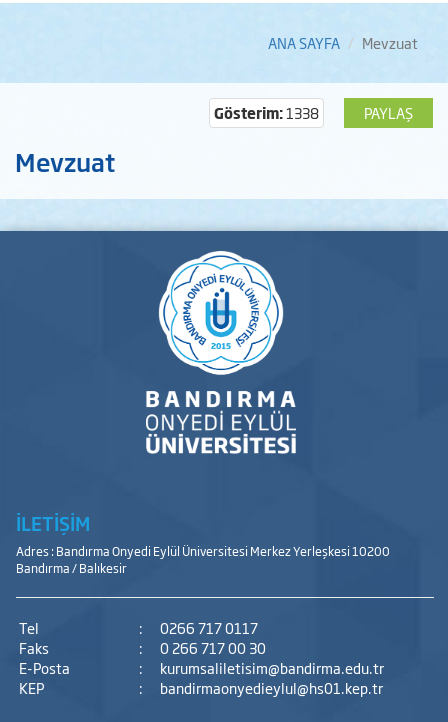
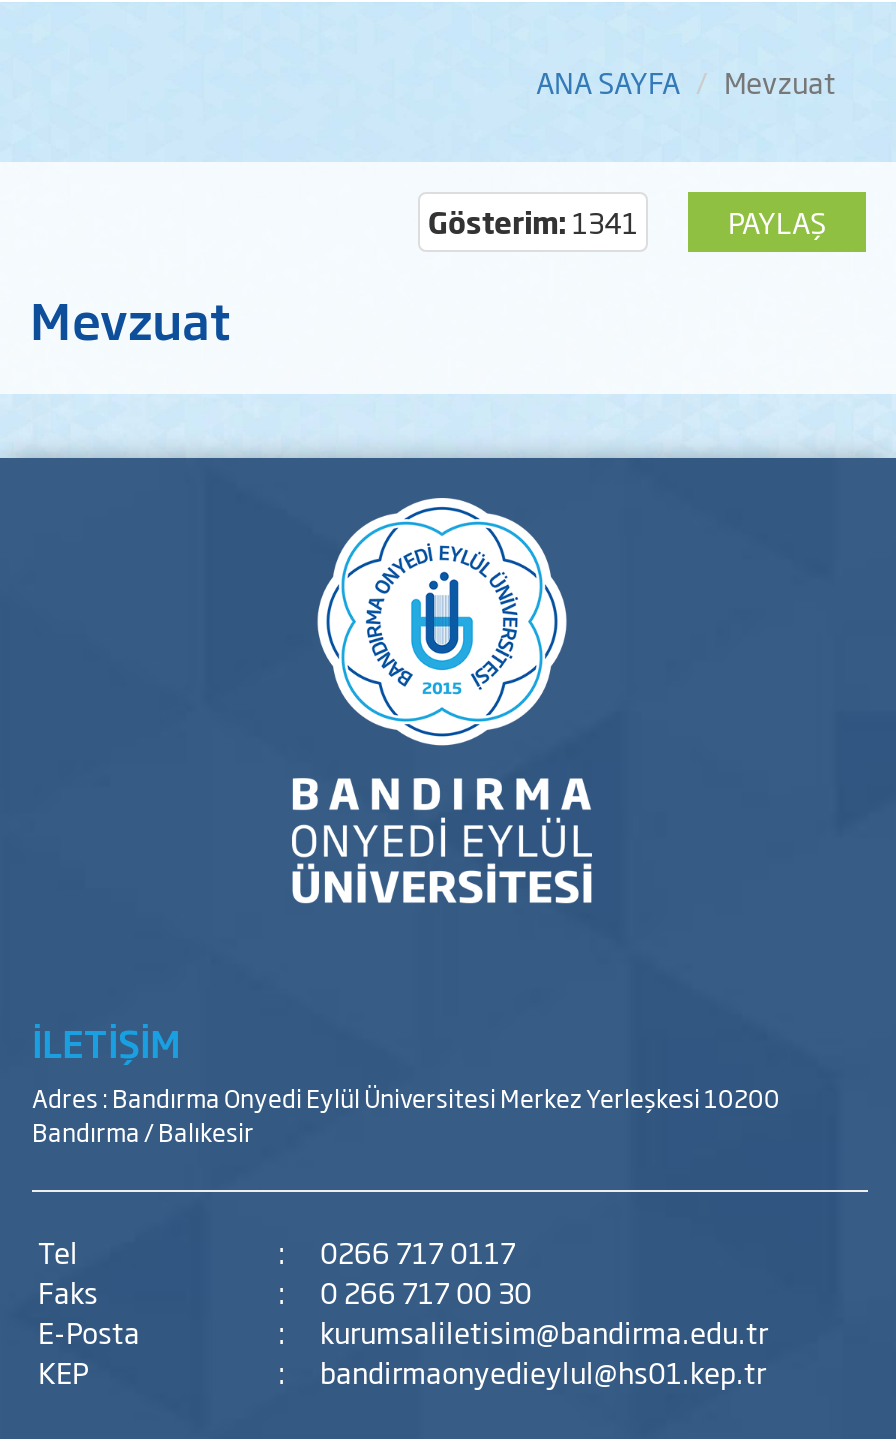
- Gösterim: 1338
+ Gösterim: 1341
